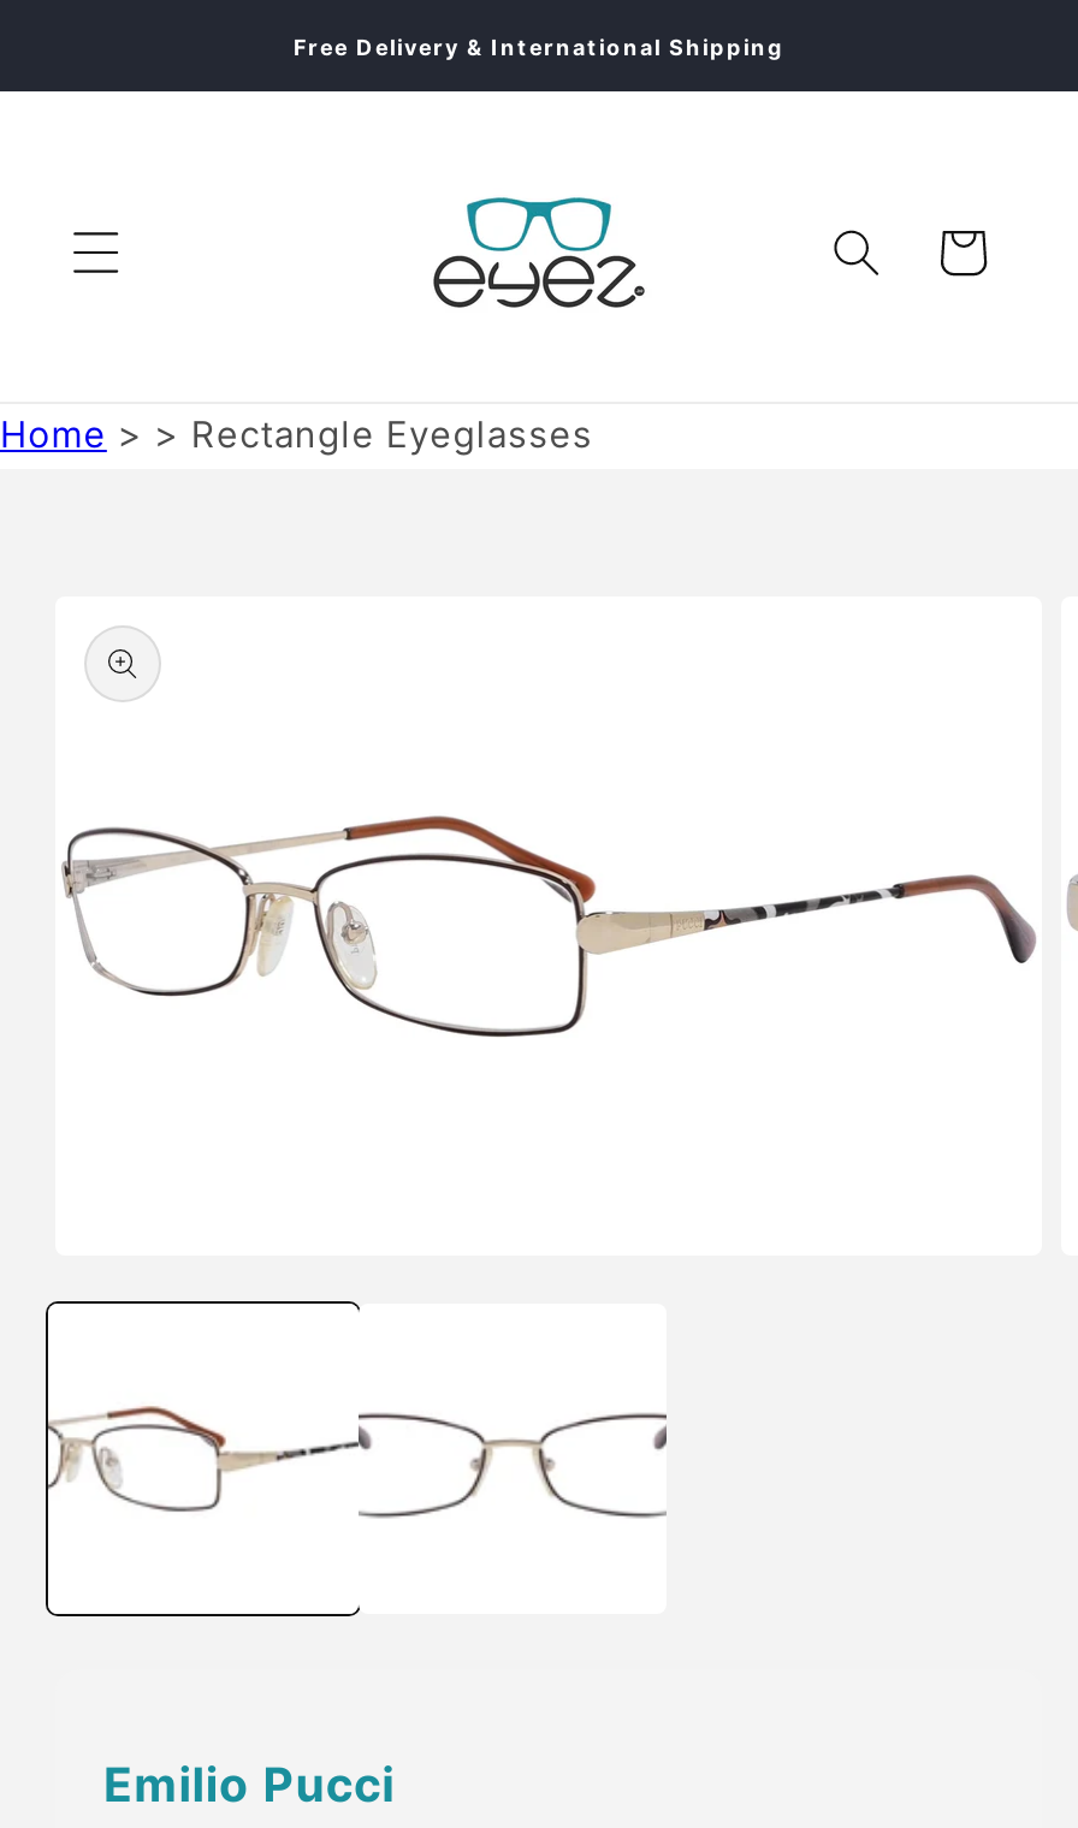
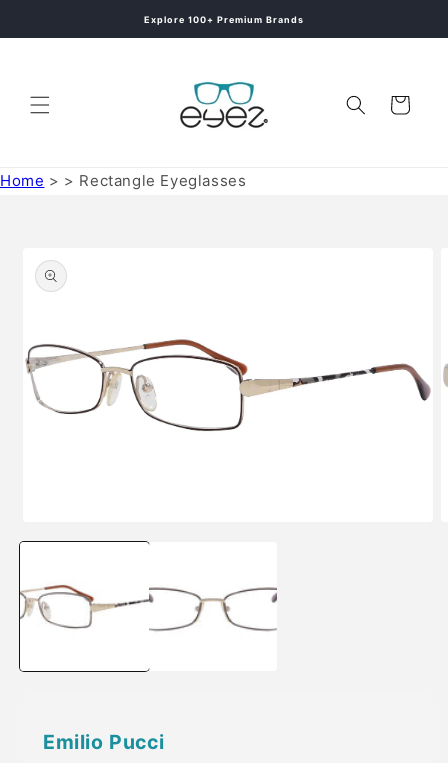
- Free Delivery & International Shipping
+ Explore 100+ Premium Brands
